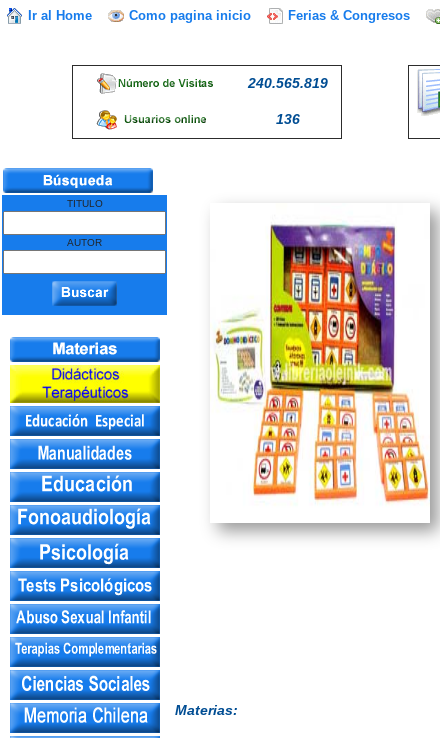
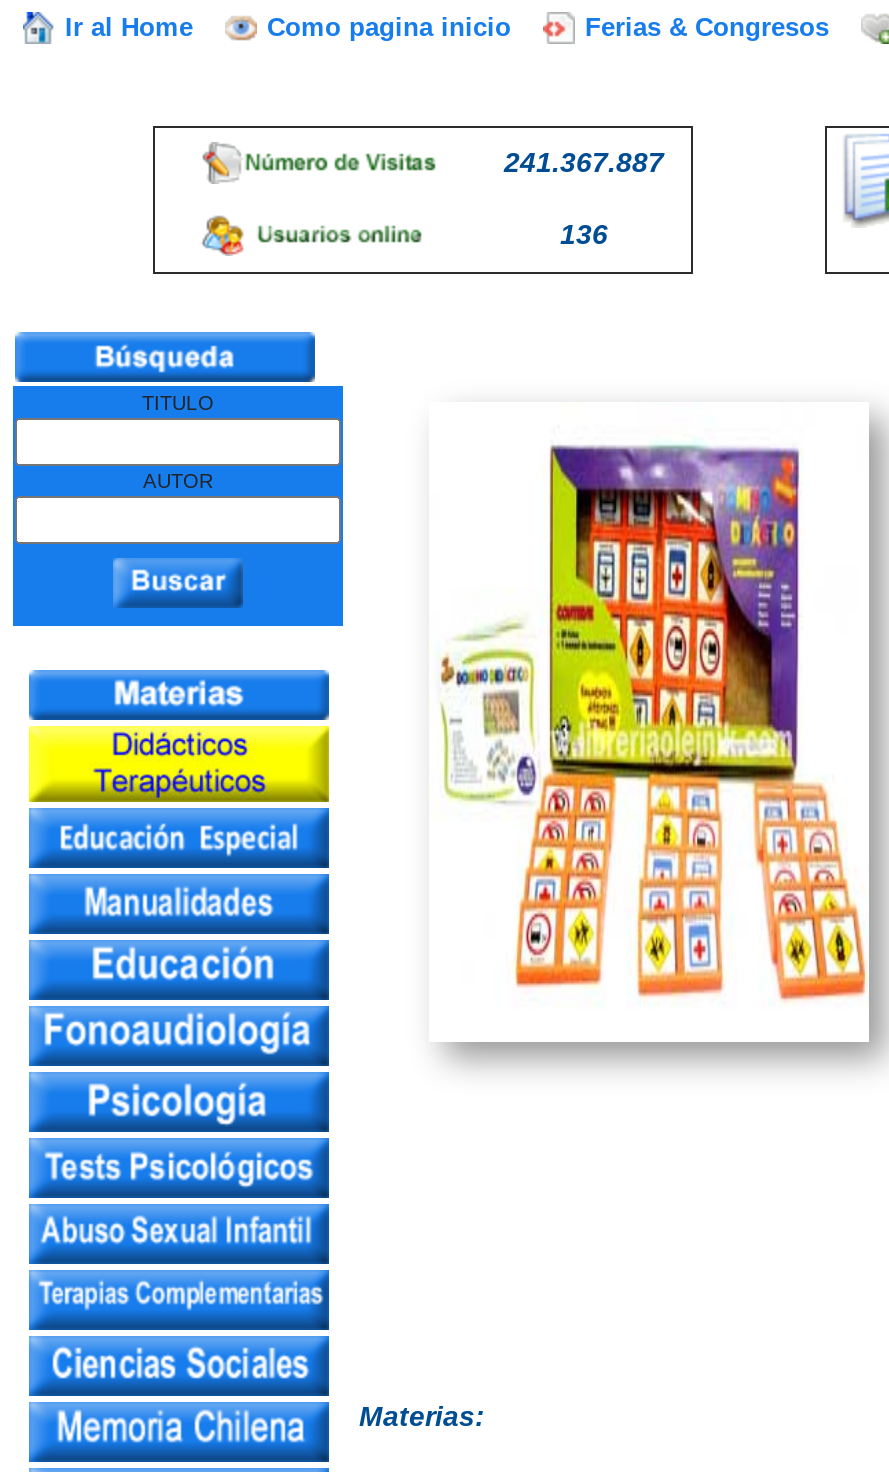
- 240.565.819
+ 241.367.887
